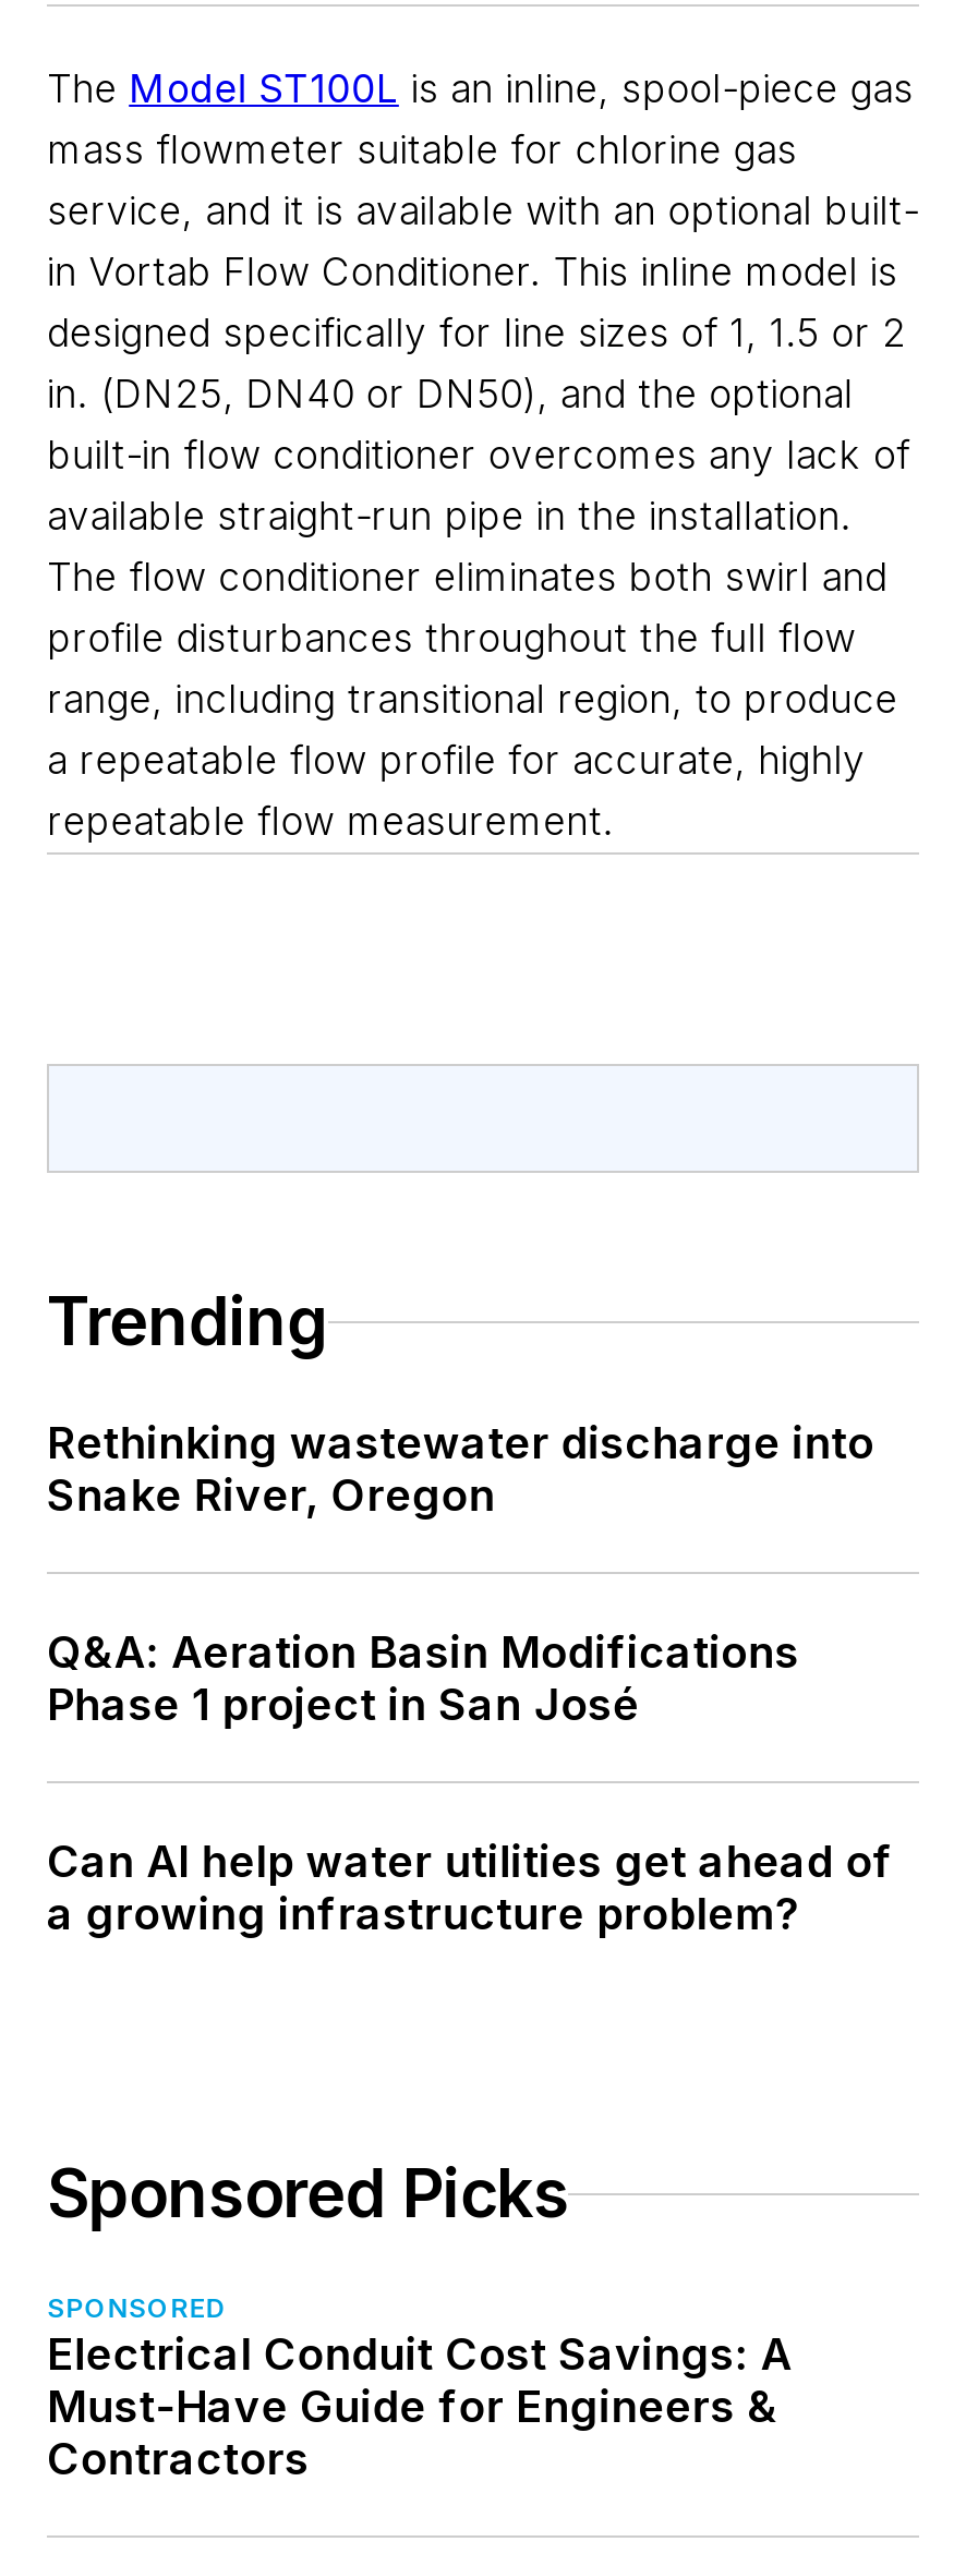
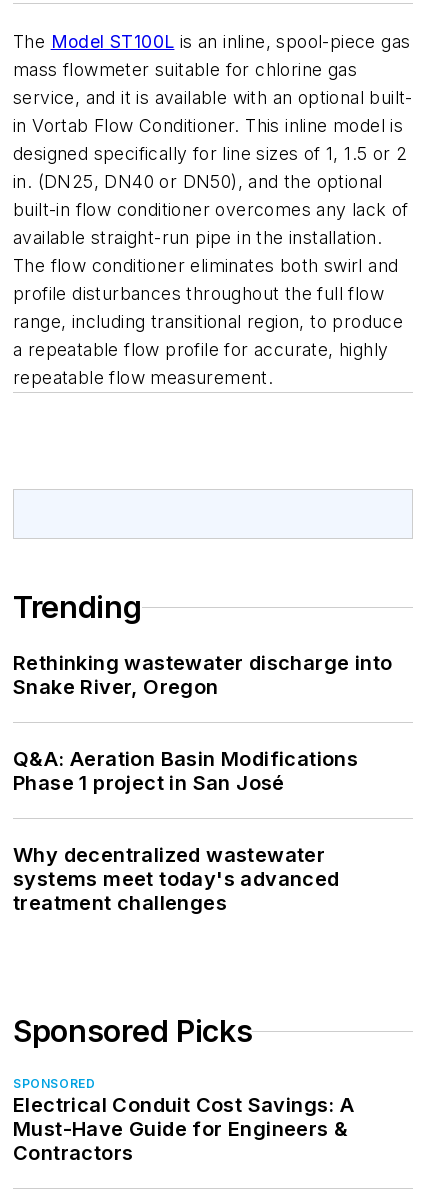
- Can AI help water utilities get ahead of
- a growing infrastructure problem?
+ Why decentralized wastewater
+ systems meet today's advanced
+ treatment challenges
